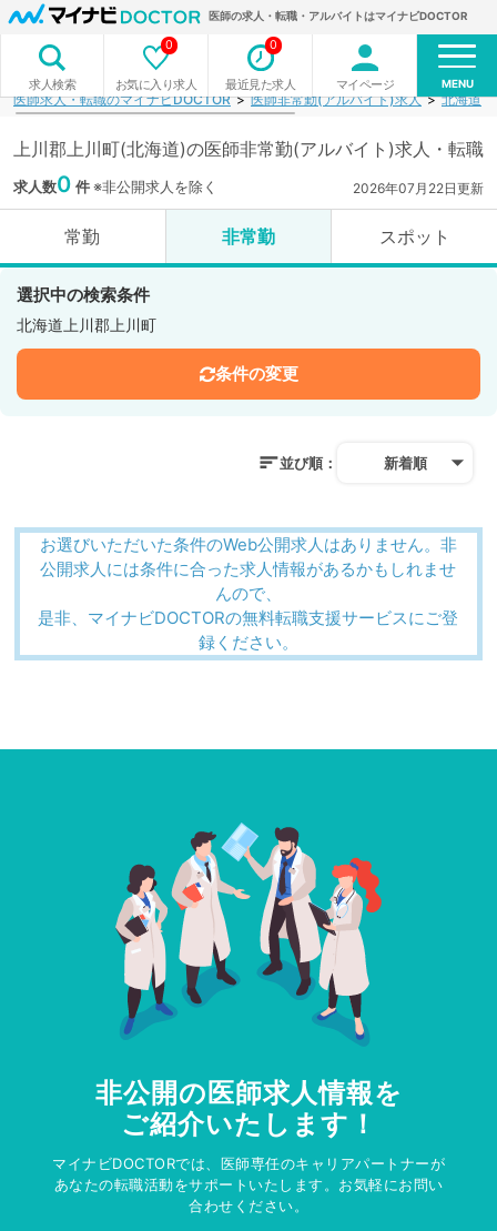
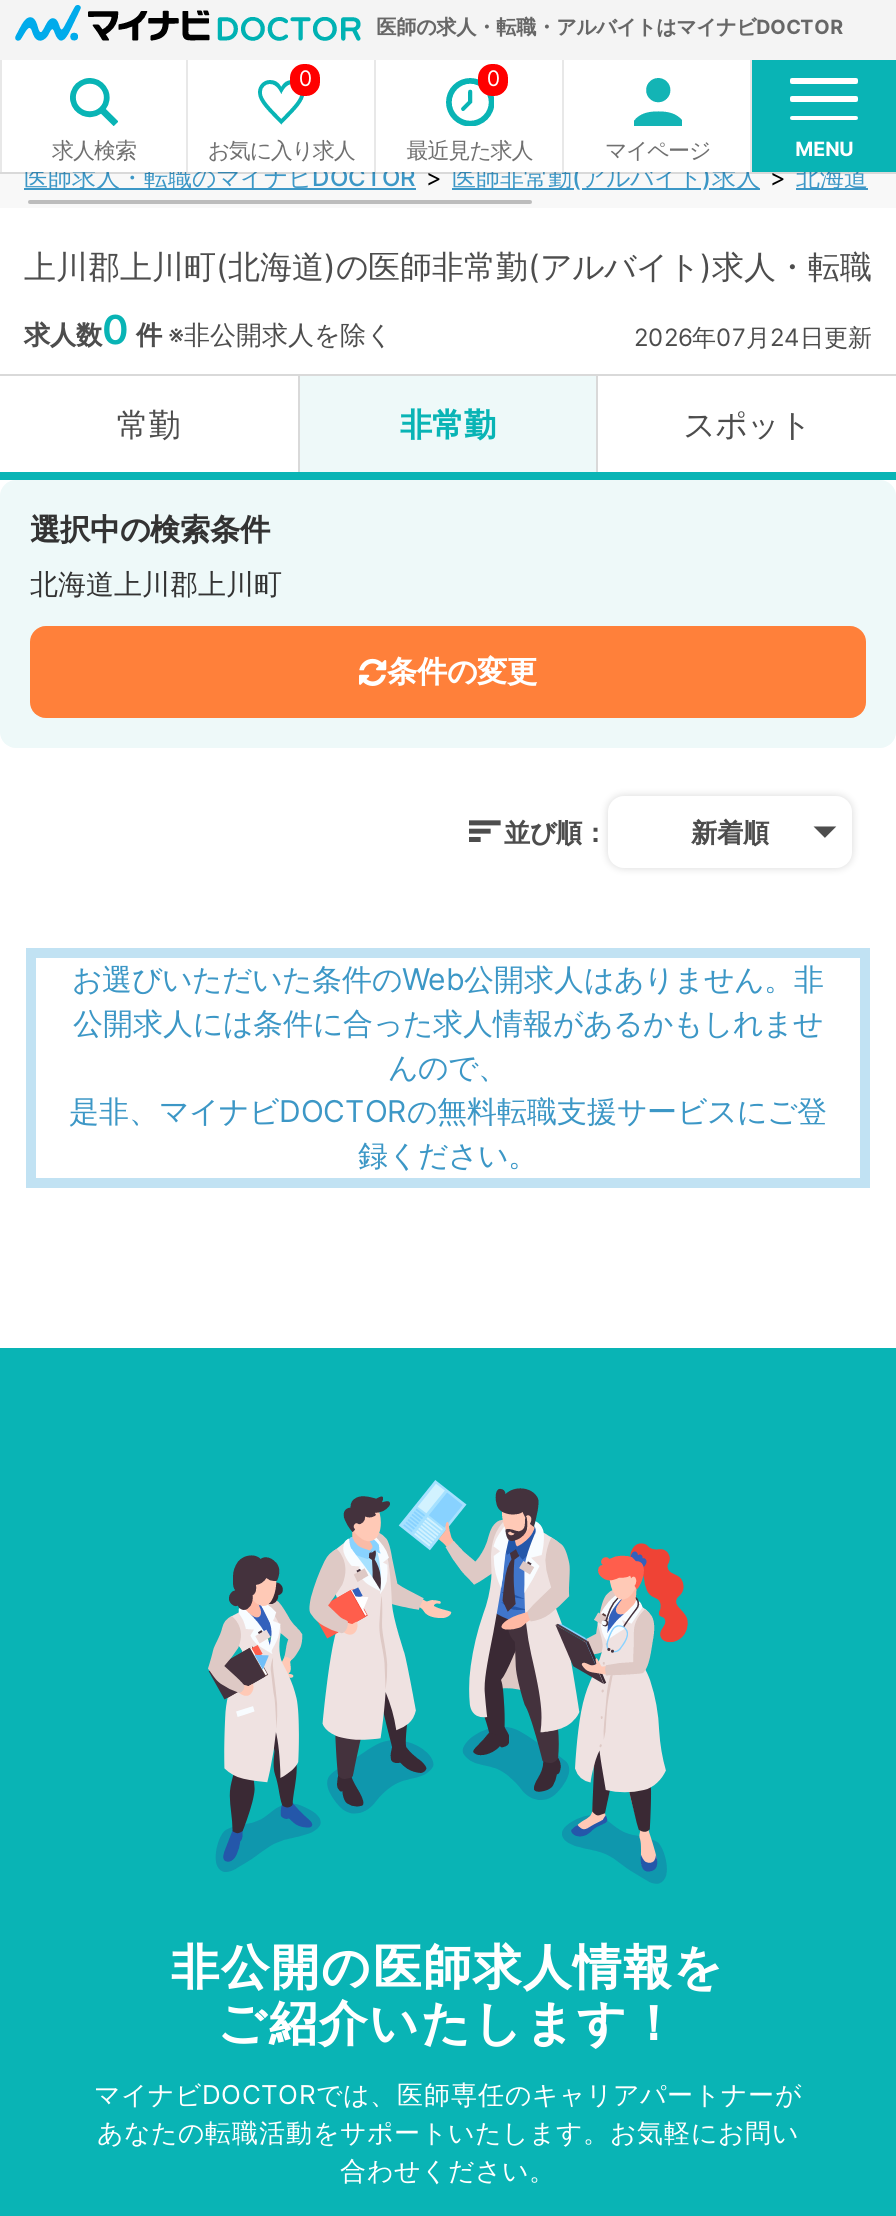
- 2026年07月22日更新
+ 2026年07月24日更新
